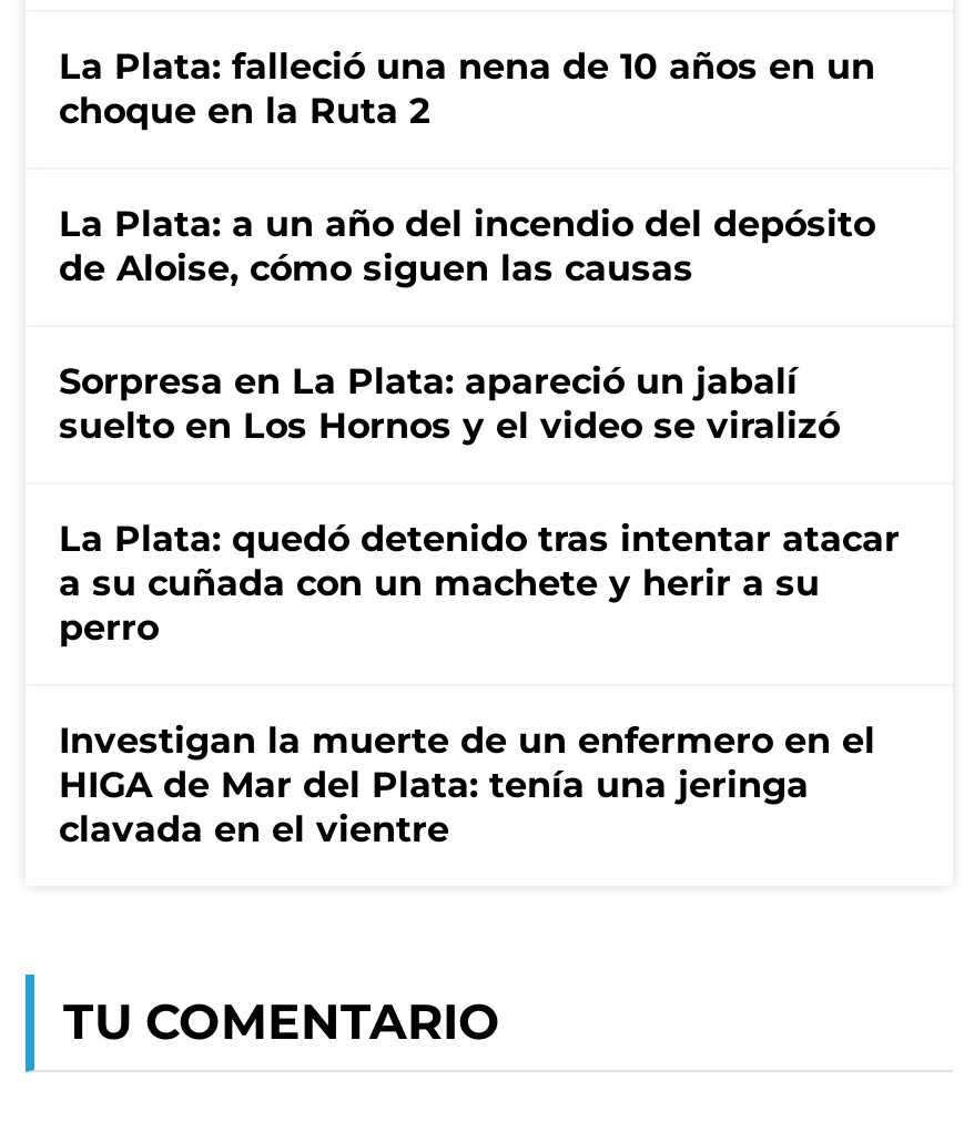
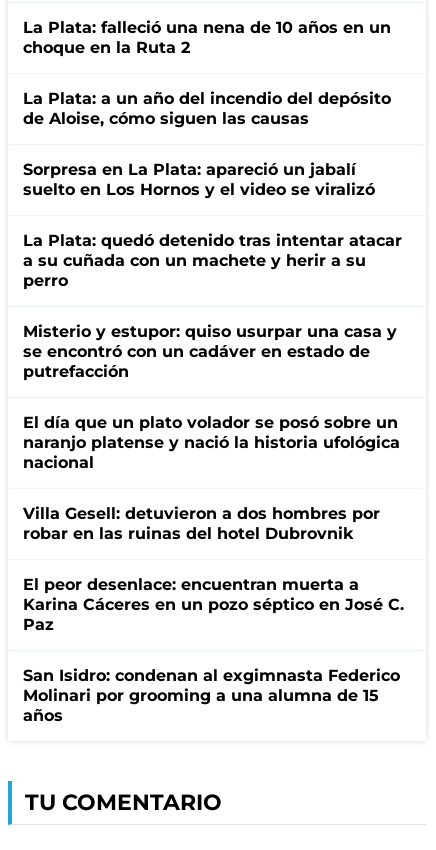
- Investigan la muerte de un enfermero en el
- HIGA de Mar del Plata: tenía una jeringa
- clavada en el vientre
+ Misterio y estupor: quiso usurpar una casa y
+ se encontró con un cadáver en estado de
+ putrefacción
+ El día que un plato volador se posó sobre un
+ naranjo platense y nació la historia ufológica
+ nacional
+ Villa Gesell: detuvieron a dos hombres por
+ robar en las ruinas del hotel Dubrovnik
+ El peor desenlace: encuentran muerta a
+ Karina Cáceres en un pozo séptico en José C.
+ Paz
+ San Isidro: condenan al exgimnasta Federico
+ Molinari por grooming a una alumna de 15
+ años
